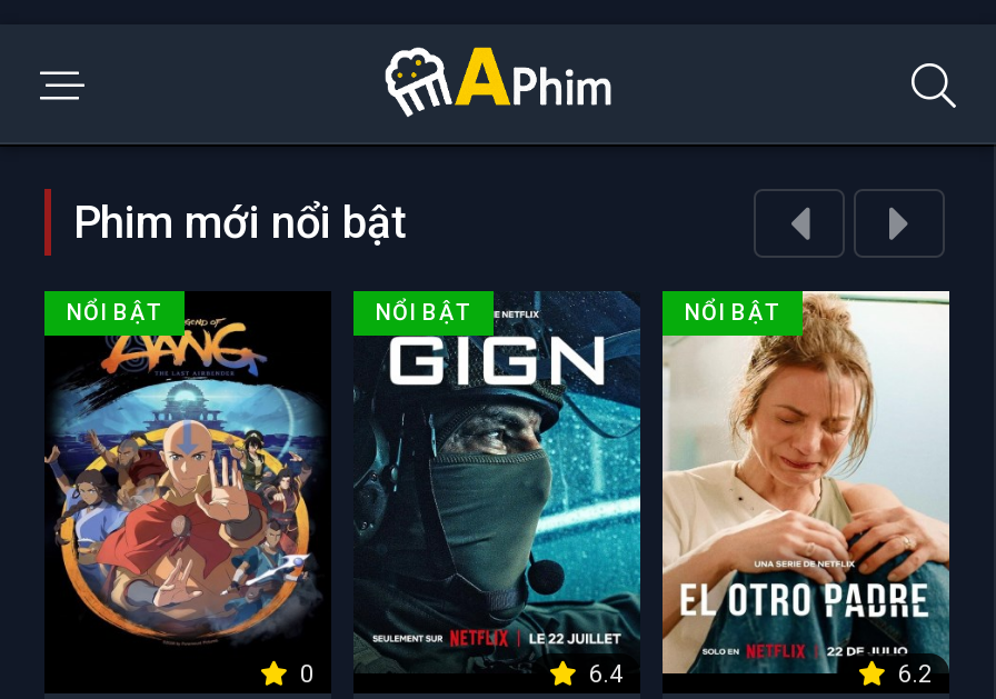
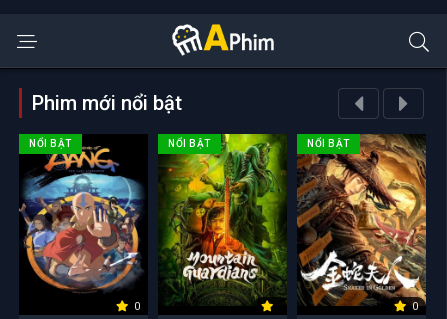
- [image]
+ [image]

- [image]
- 6.2
+ [image]
+ 0

- 6.4
